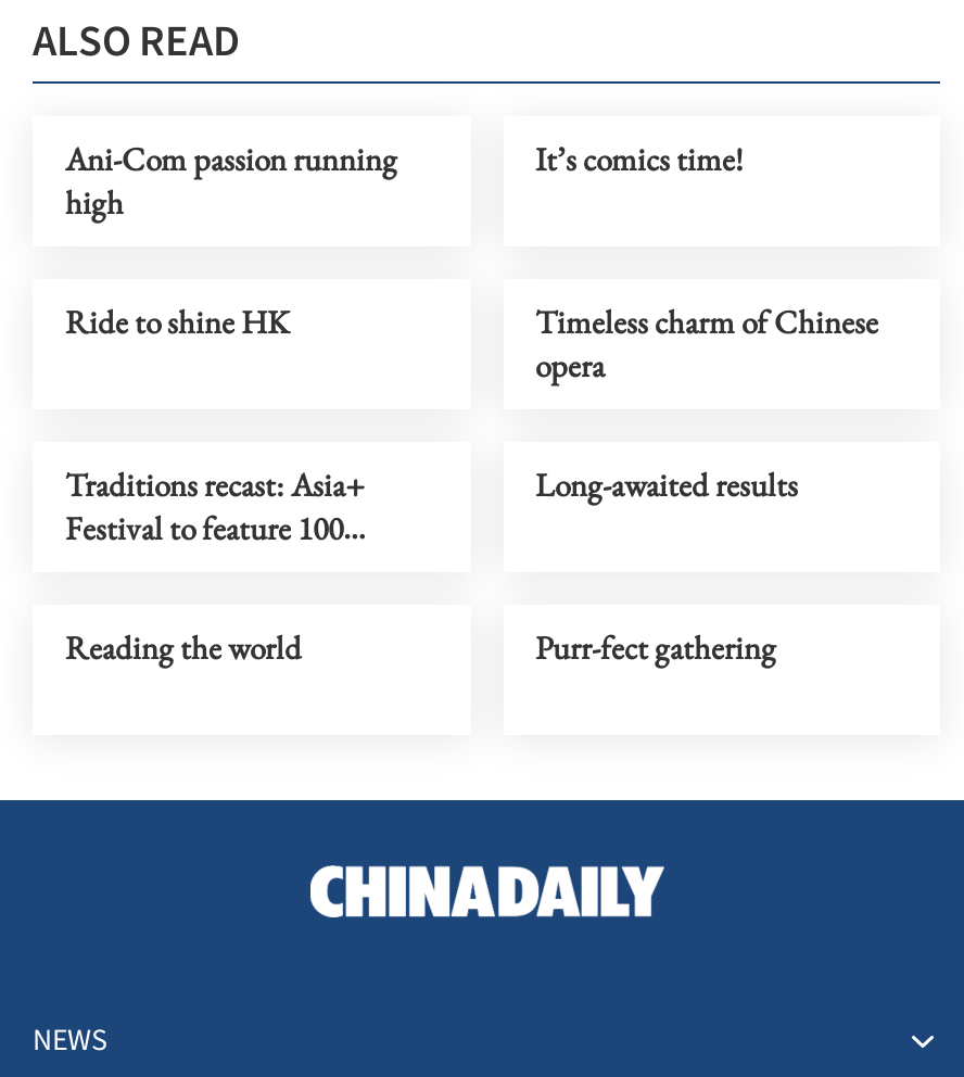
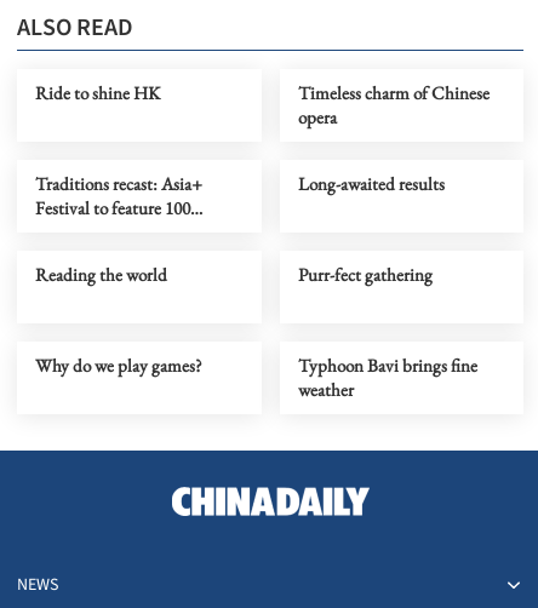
- Ani-Com passion running
- high

- It’s comics time!

moved up: Ride to shine HK | Timeless charm of Chinese | opera | Traditions recast: Asia+ | Festival to feature 100 | Long-awaited results | Reading the world | Purr-fect gathering

+ Why do we play games?
+ Typhoon Bavi brings fine
+ weather
